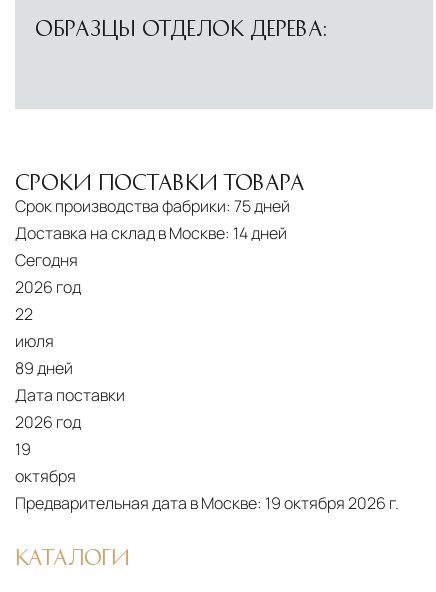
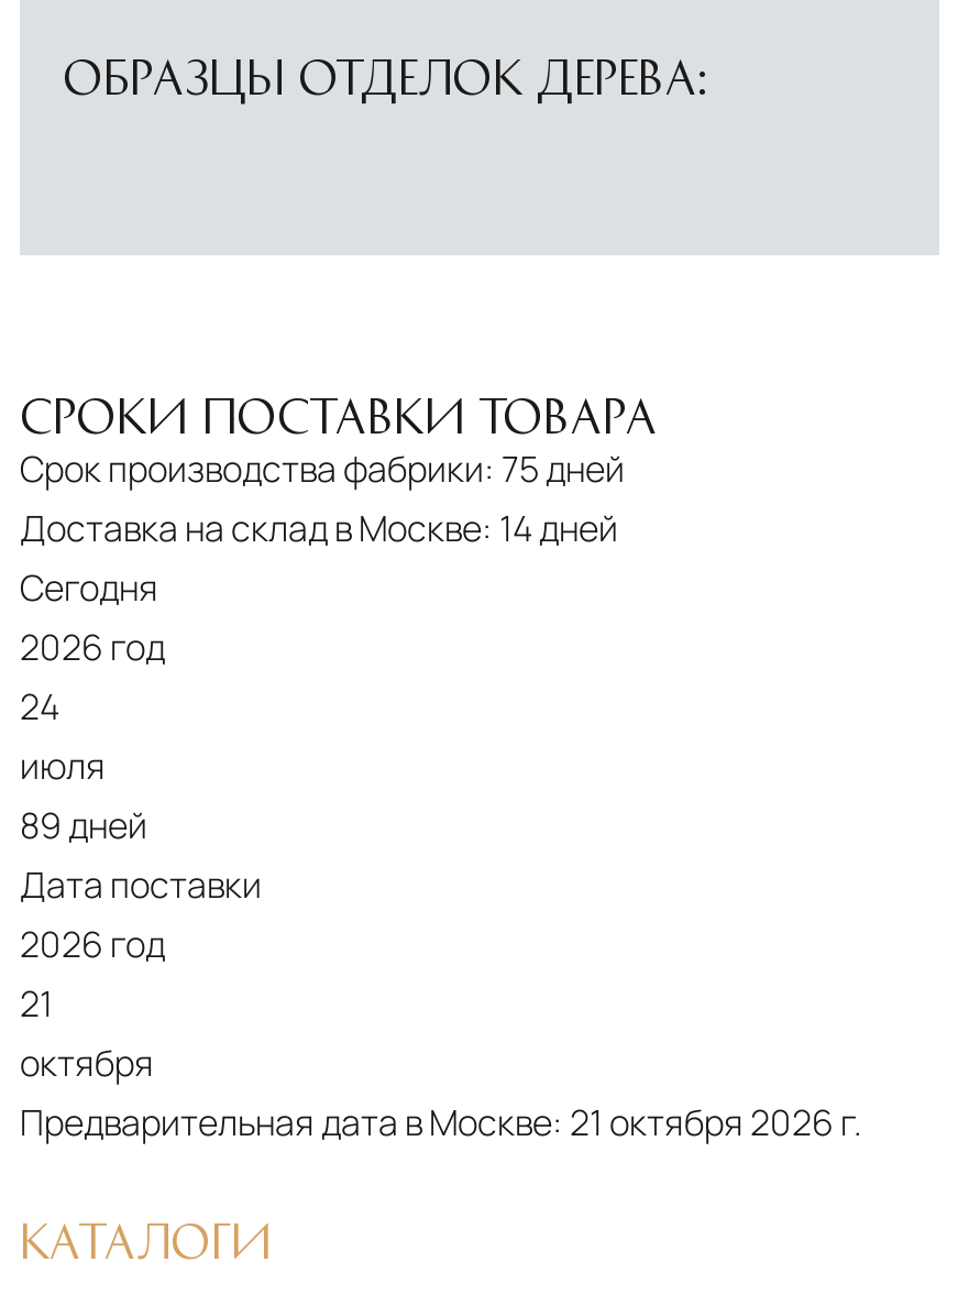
- 22
+ 24

- 19
+ 21

- Предварительная дата в Москве: 19 октября 2026 г.
+ Предварительная дата в Москве: 21 октября 2026 г.
